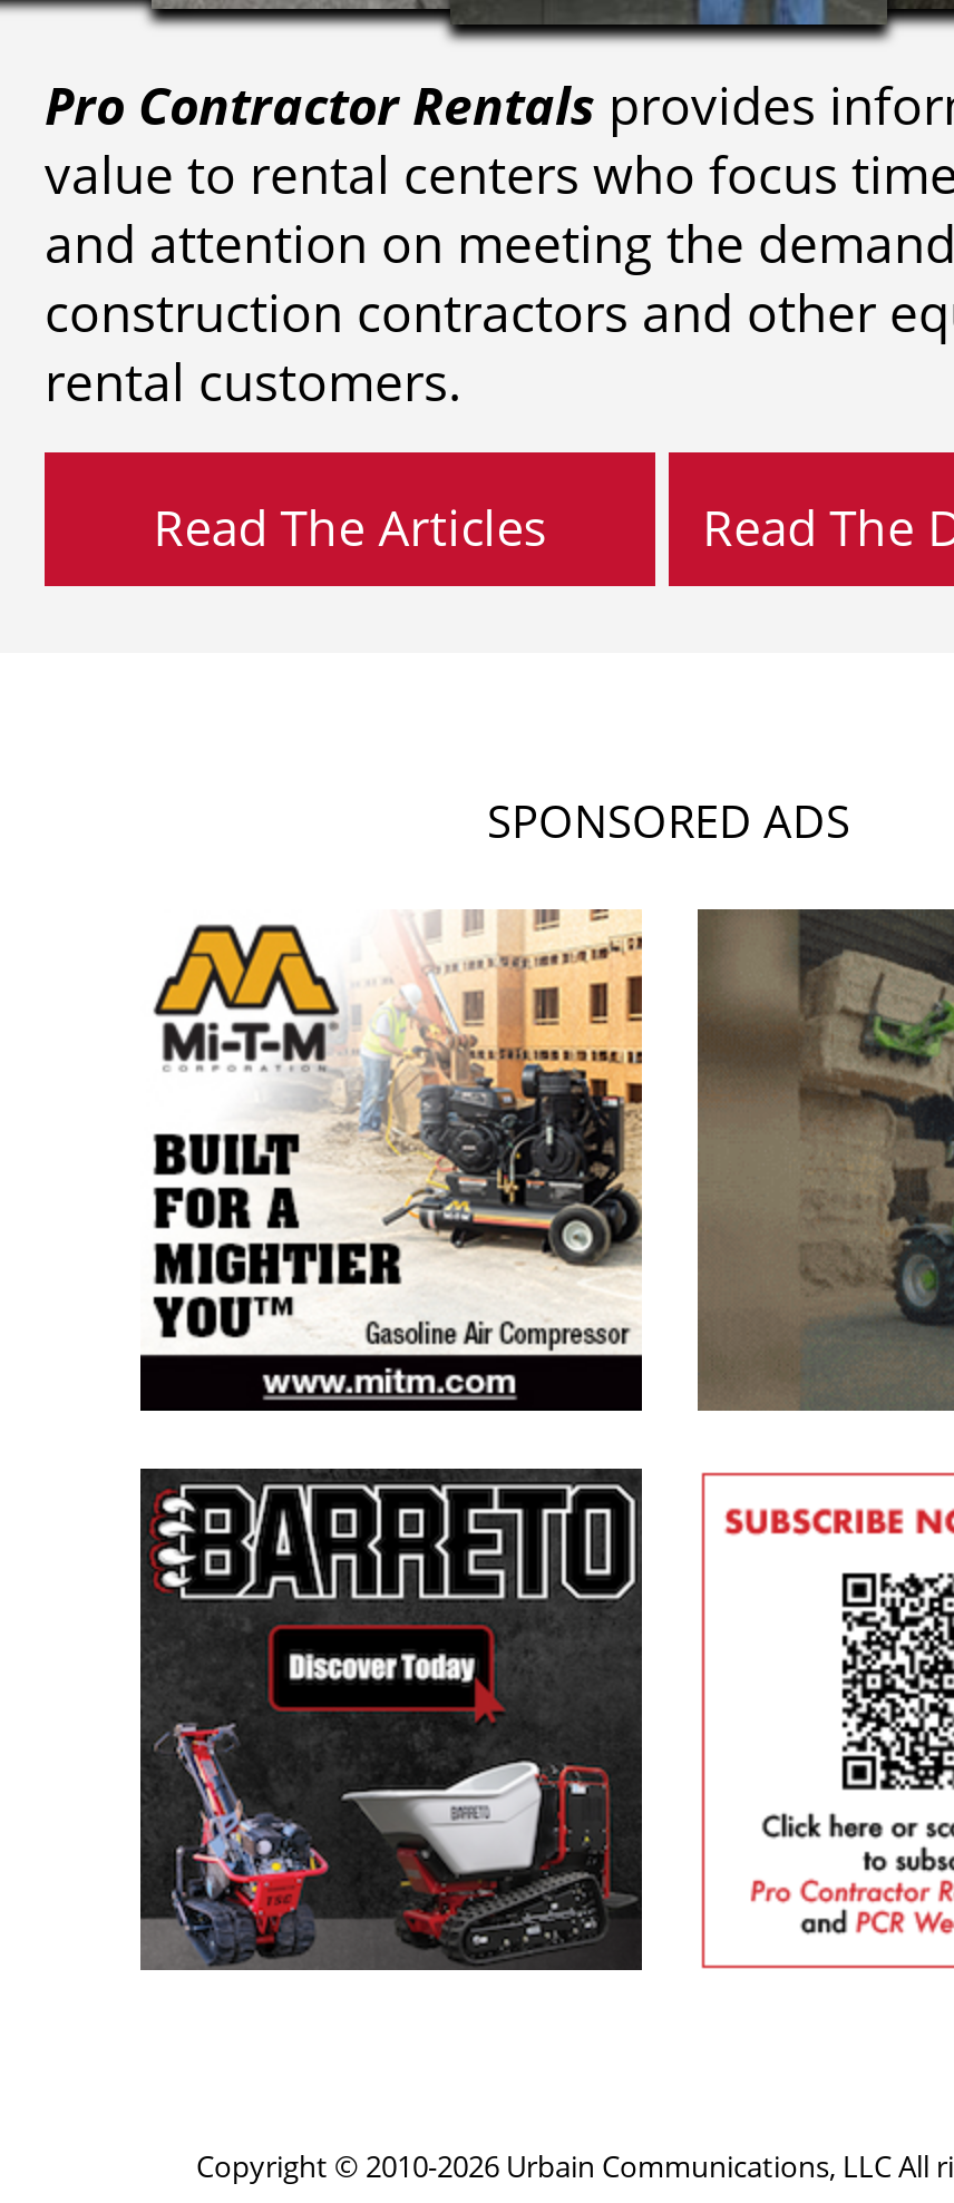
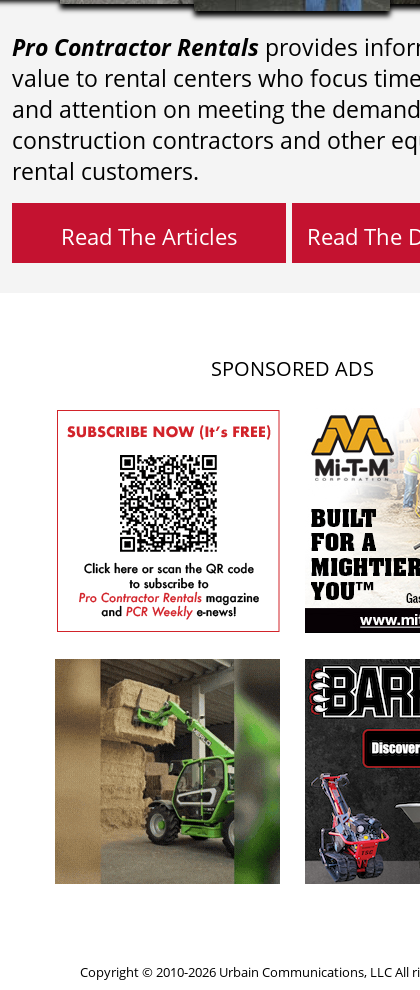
- [image]
+ [image]

- [image]
+ [image]

- [image]
+ [image]

- [image]
+ [image]
